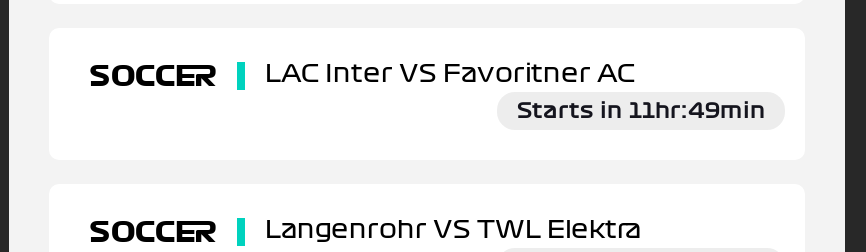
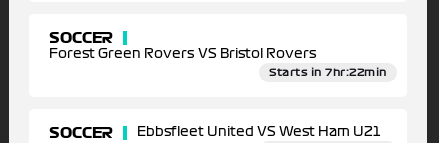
- LAC Inter VS Favoritner AC
+ Forest Green Rovers VS Bristol Rovers

- Starts in 11hr:49min
+ Starts in 7hr:22min

- Langenrohr VS TWL Elektra
+ Ebbsfleet United VS West Ham U21
